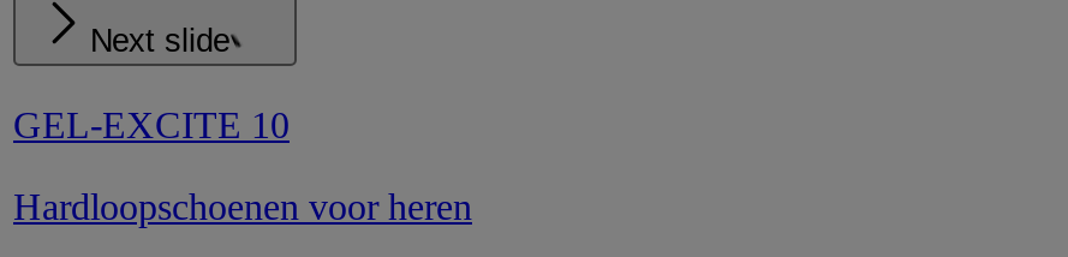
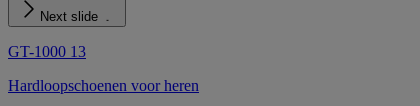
- GEL-EXCITE 10
+ GT-1000 13
